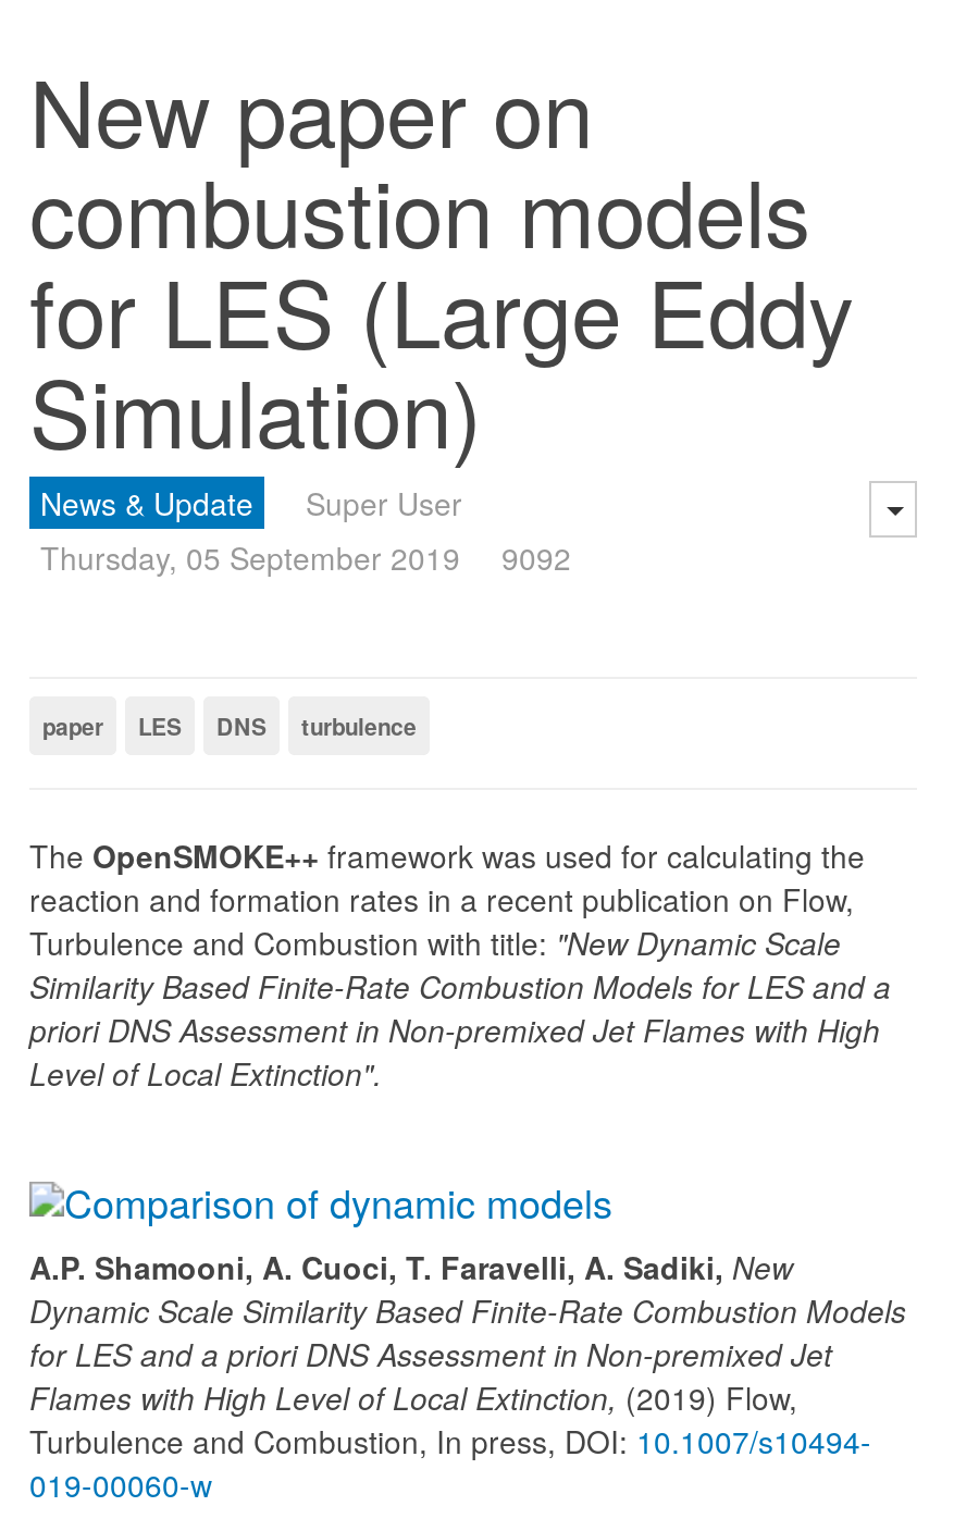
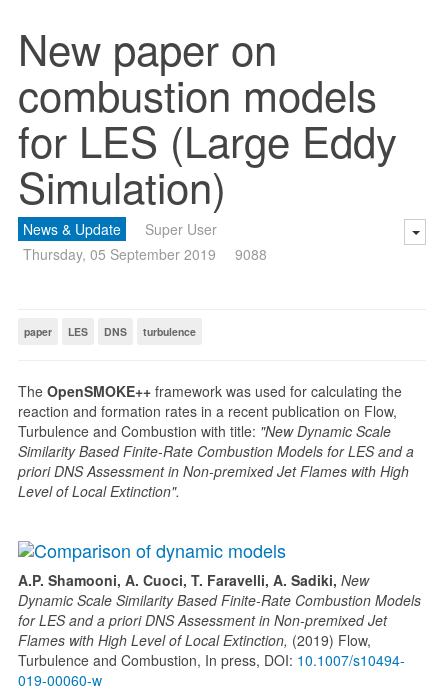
- Thursday, 05 September 2019 9092
+ Thursday, 05 September 2019 9088
